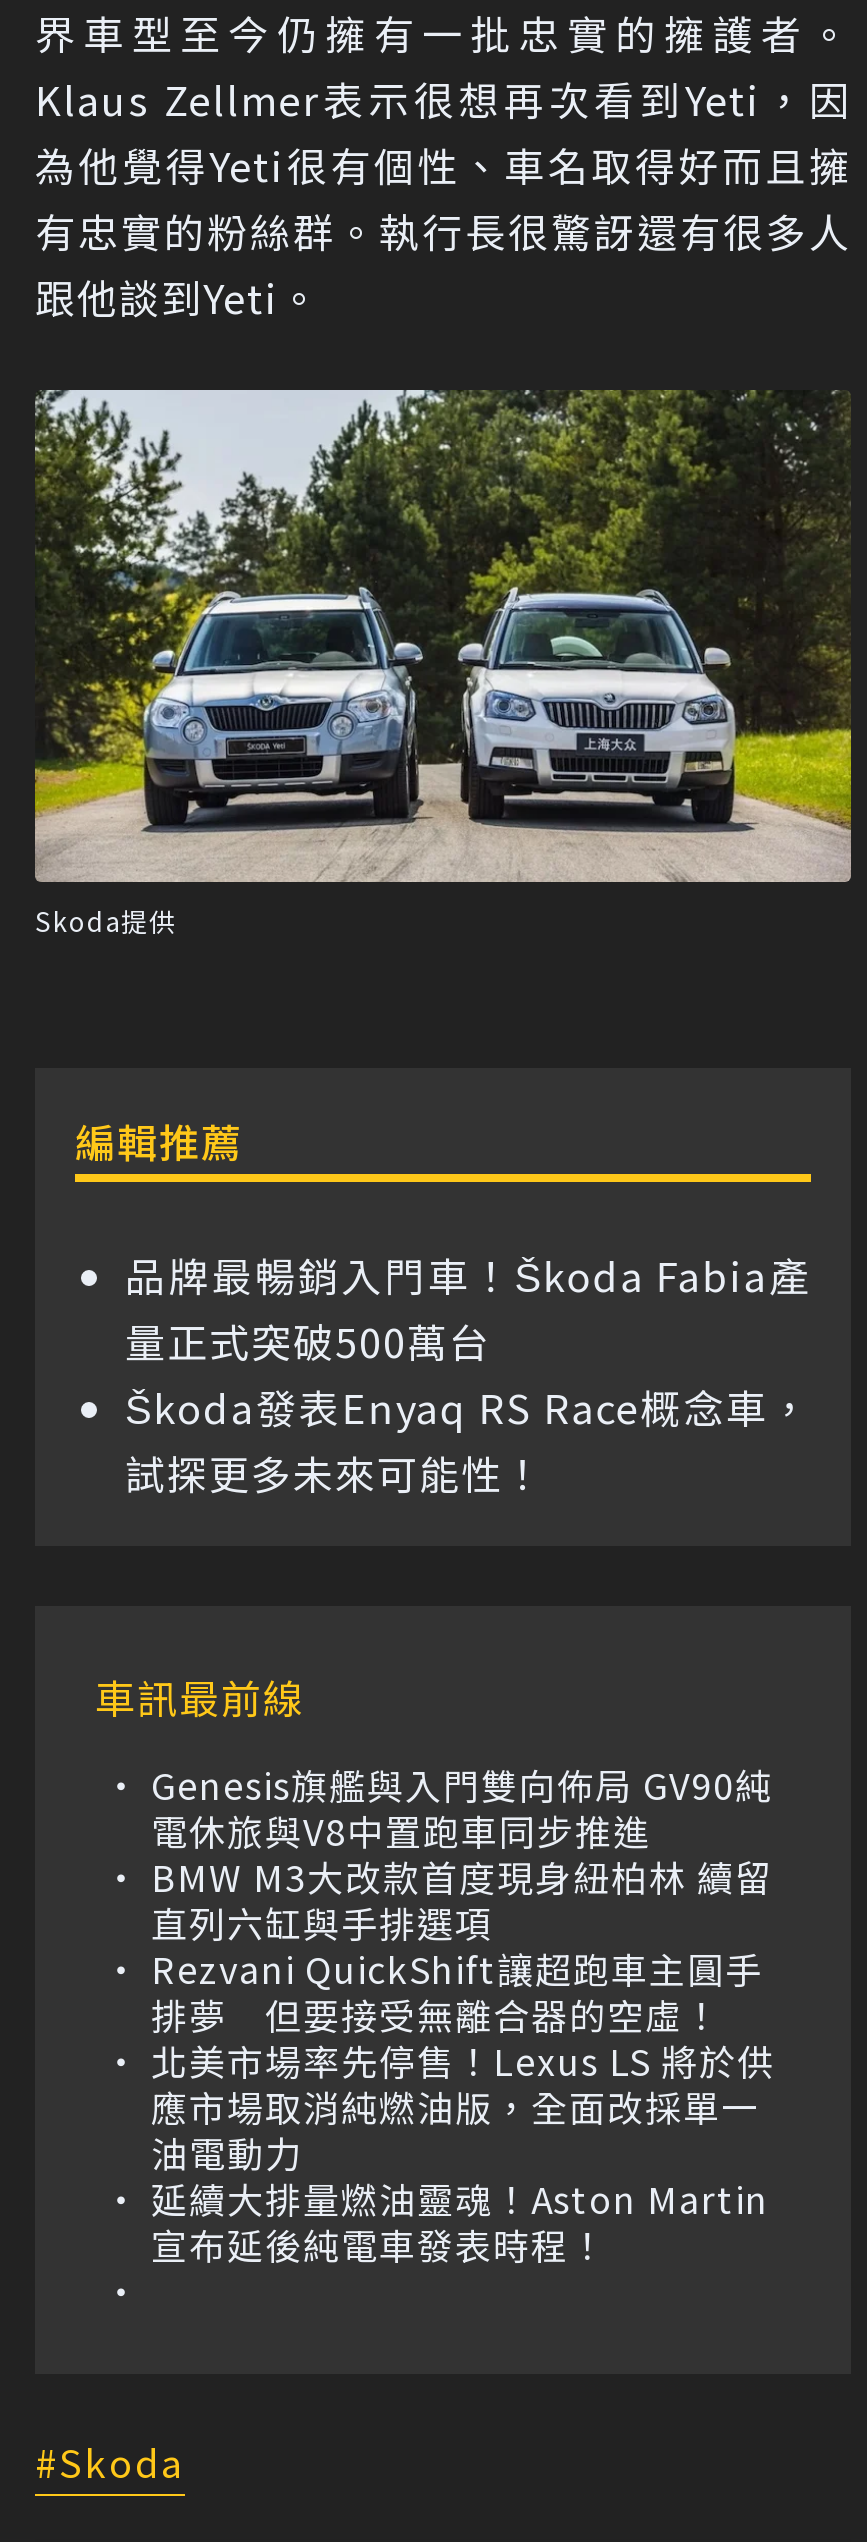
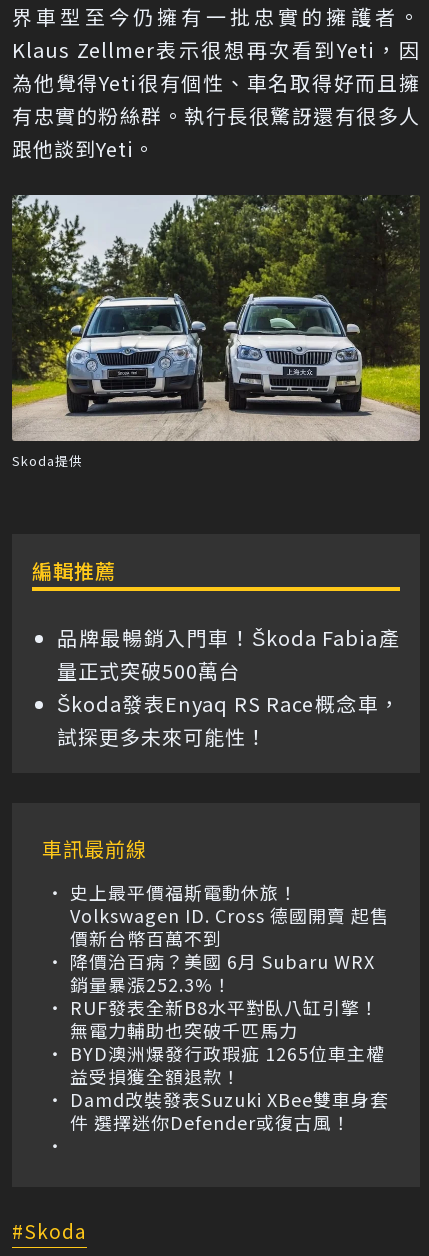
- Genesis旗艦與入門雙向佈局 GV90純
- 電休旅與V8中置跑車同步推進
- BMW M3大改款首度現身紐柏林 續留
- 直列六缸與手排選項
- Rezvani QuickShift讓超跑車主圓手
- 排夢 但要接受無離合器的空虛！
- 北美市場率先停售！Lexus LS 將於供
- 應市場取消純燃油版，全面改採單一
- 油電動力
- 延續大排量燃油靈魂！Aston Martin
- 宣布延後純電車發表時程！
+ 史上最平價福斯電動休旅！
+ Volkswagen ID. Cross 德國開賣 起售
+ 價新台幣百萬不到
+ 降價治百病？美國 6月 Subaru WRX
+ 銷量暴漲252.3%！
+ RUF發表全新B8水平對臥八缸引擎！
+ 無電力輔助也突破千匹馬力
+ BYD澳洲爆發行政瑕疵 1265位車主權
+ 益受損獲全額退款！
+ Damd改裝發表Suzuki XBee雙車身套
+ 件 選擇迷你Defender或復古風！
